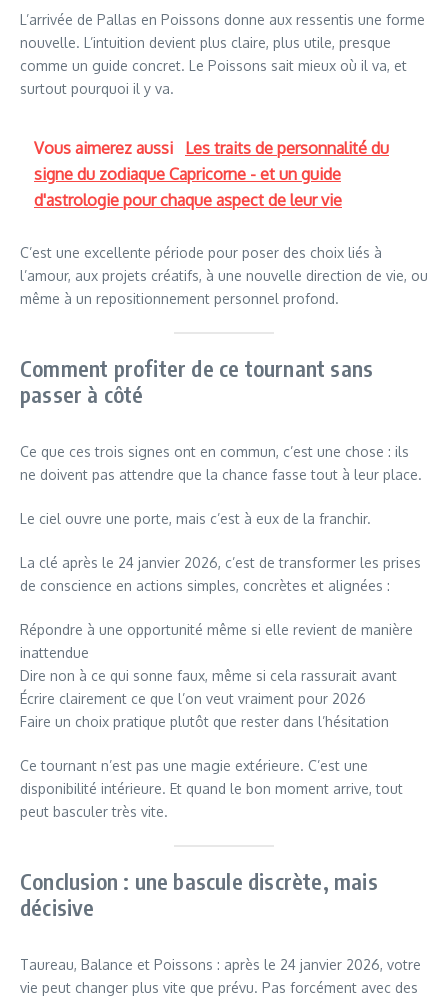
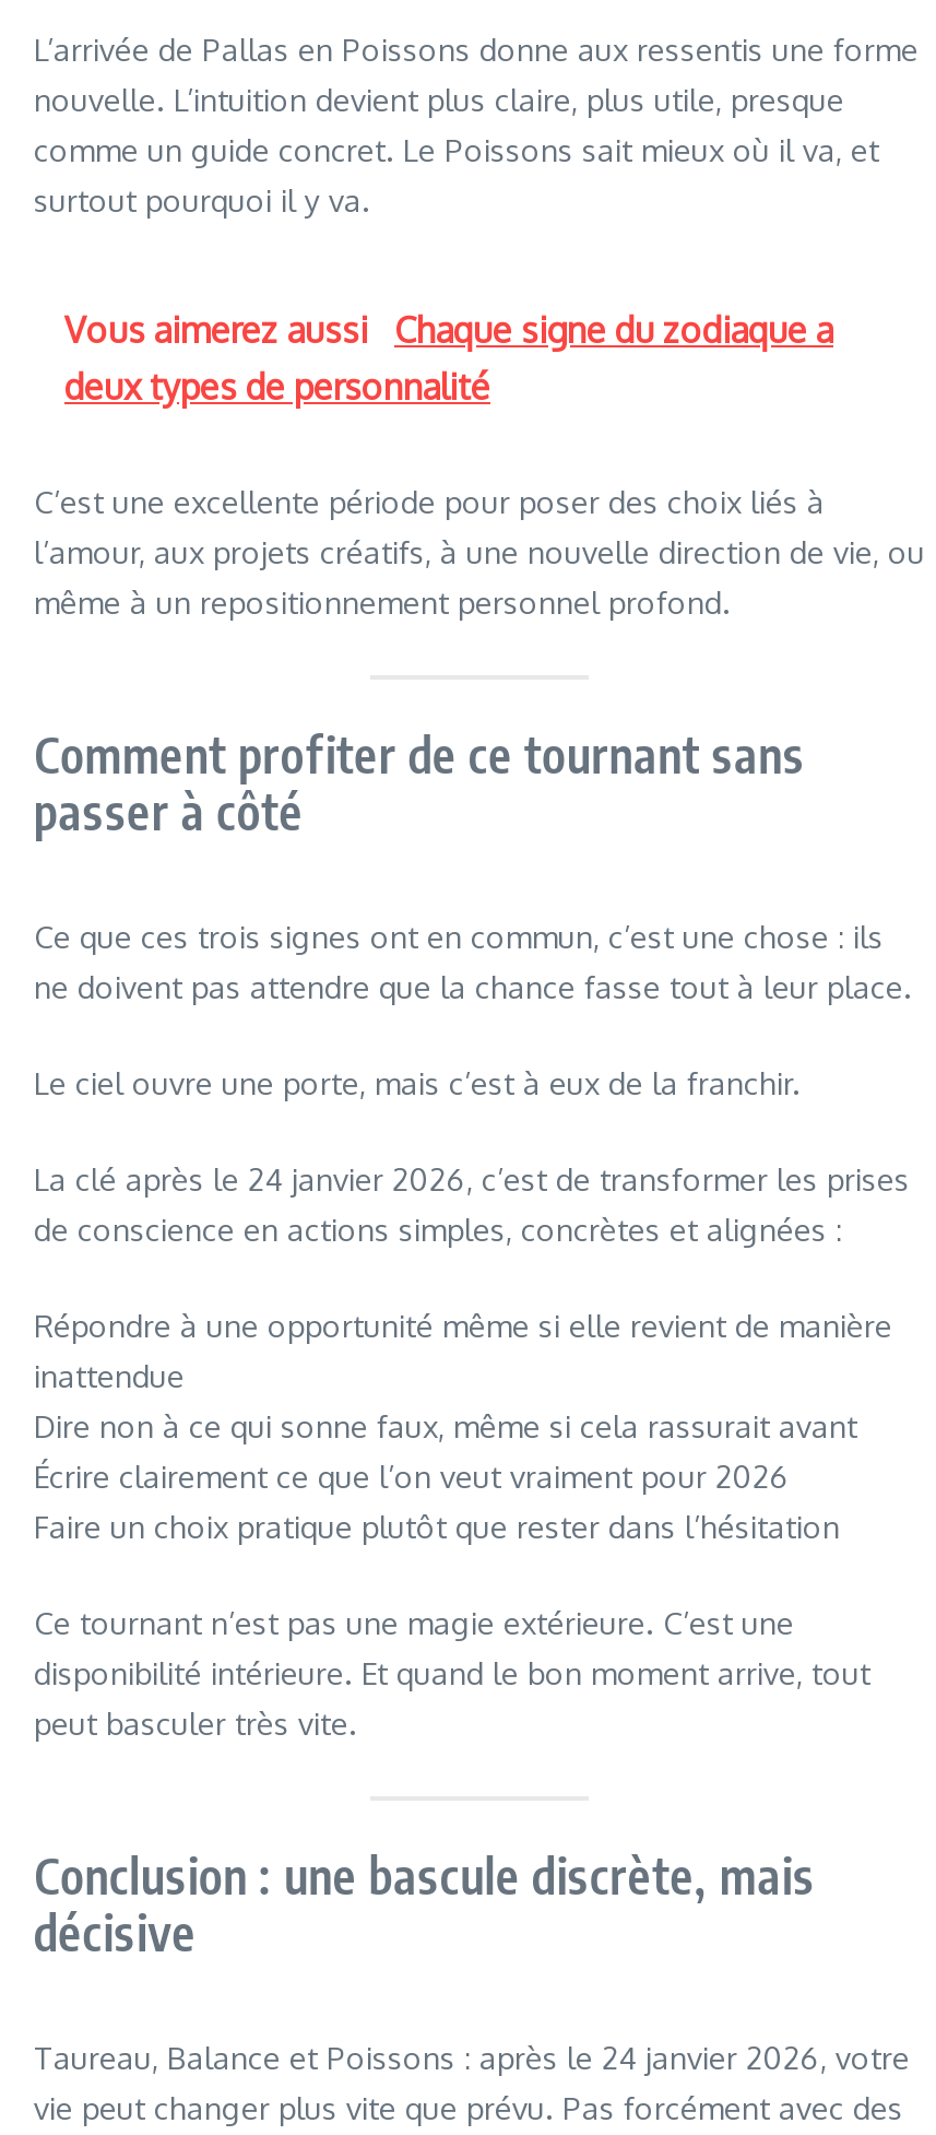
- Vous aimerez aussi Les traits de personnalité du
- signe du zodiaque Capricorne - et un guide
- d'astrologie pour chaque aspect de leur vie
+ Vous aimerez aussi Chaque signe du zodiaque a
+ deux types de personnalité
